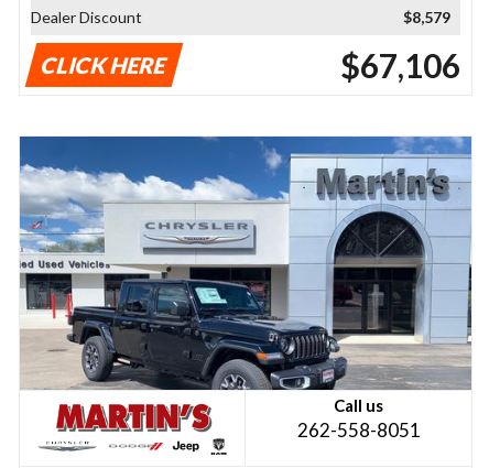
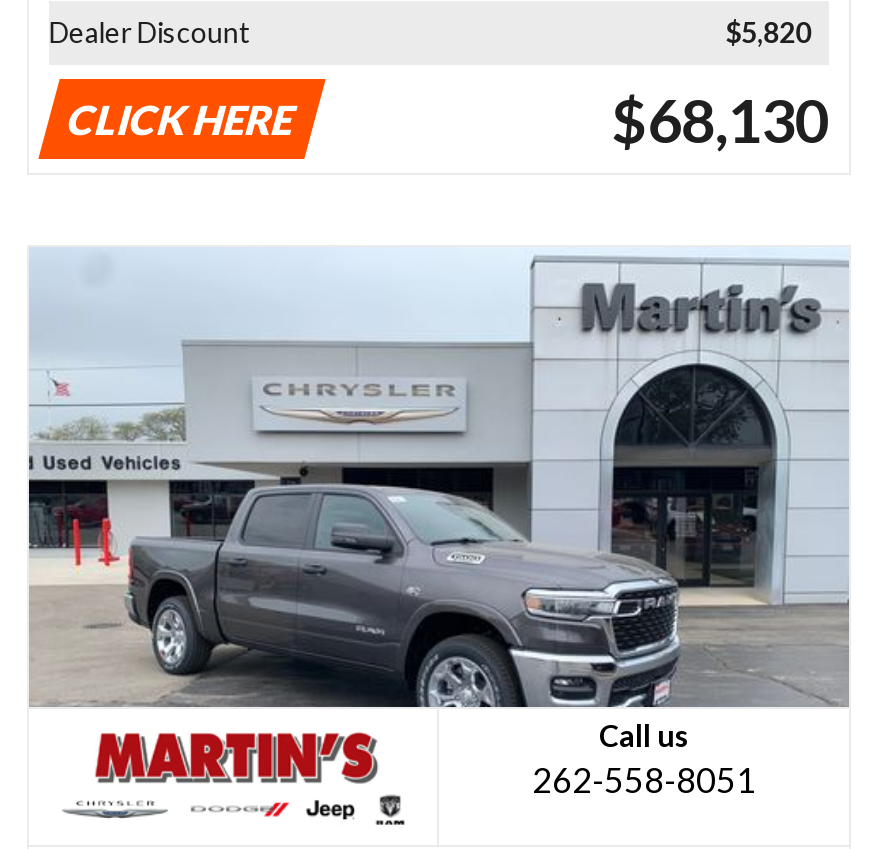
- $8,579
+ $5,820

- $67,106
+ $68,130

- [image]
+ [image]
